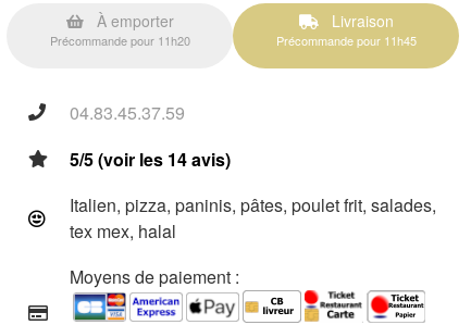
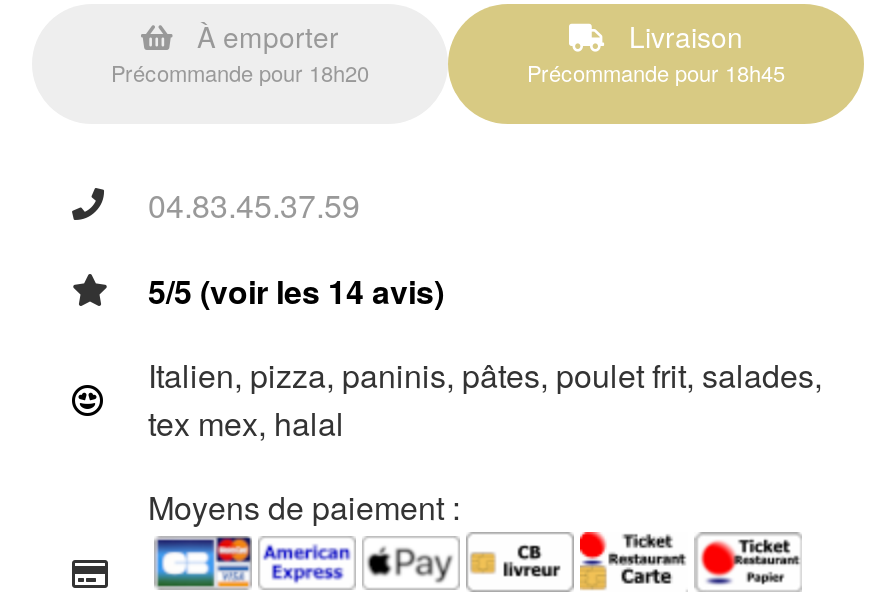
- Précommande pour 11h20
+ Précommande pour 18h20

- Précommande pour 11h45
+ Précommande pour 18h45
